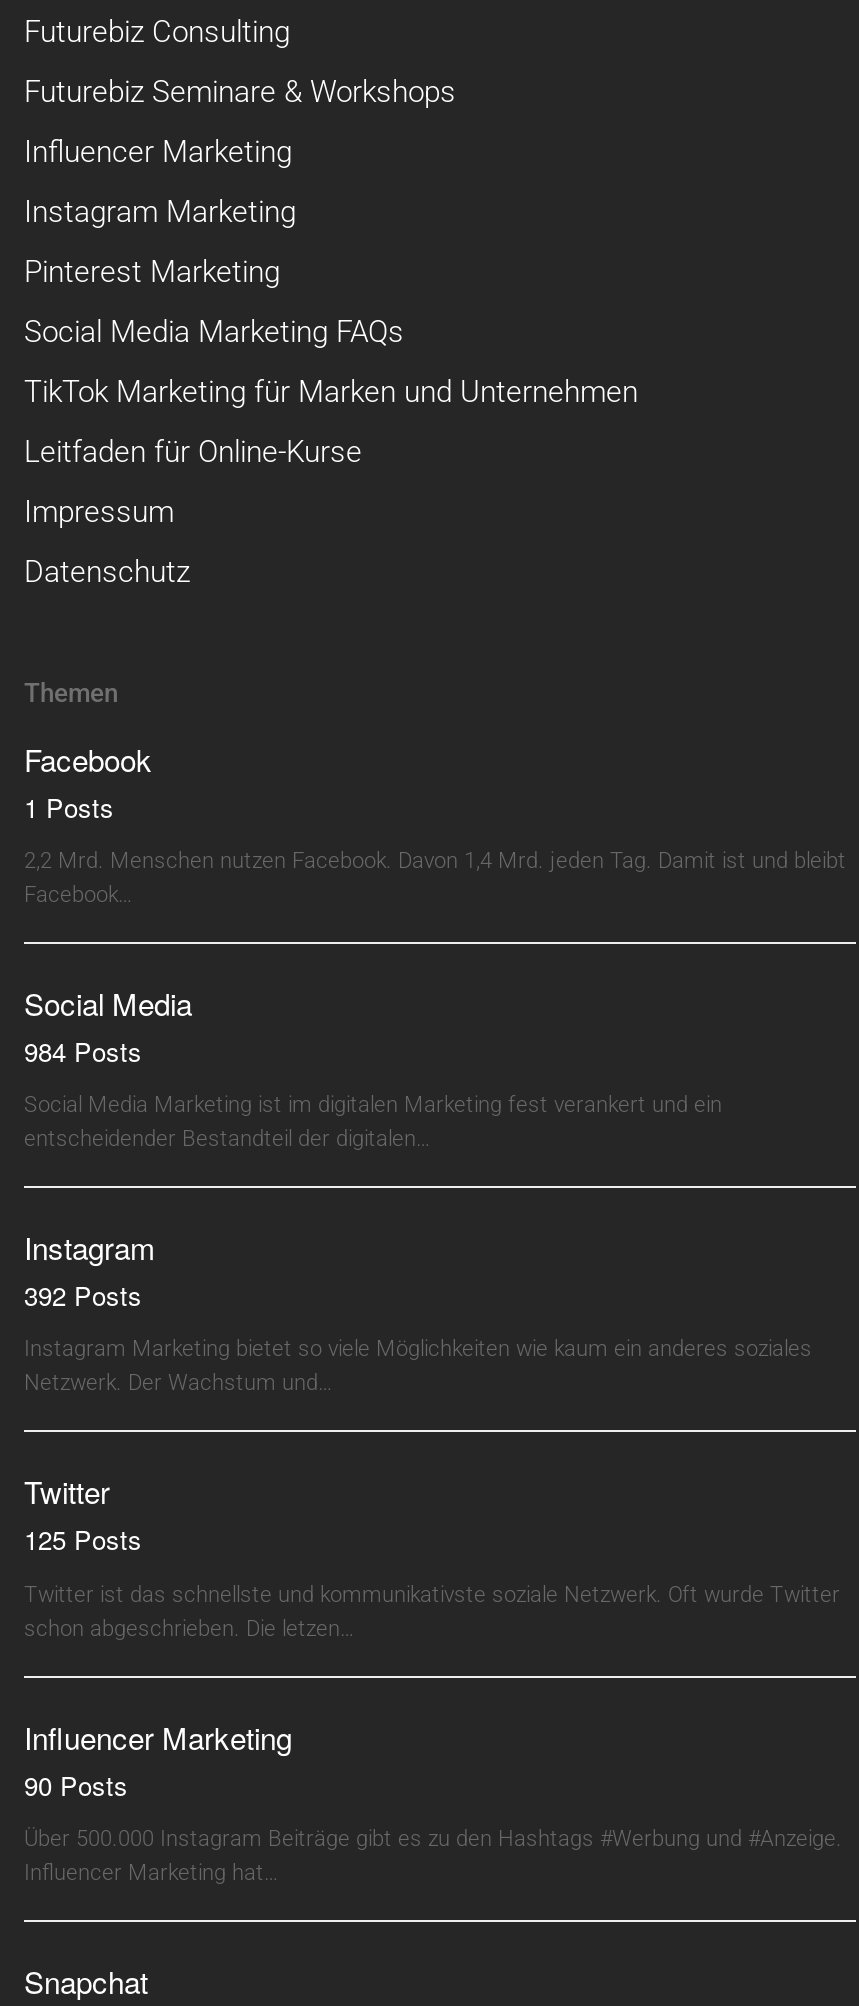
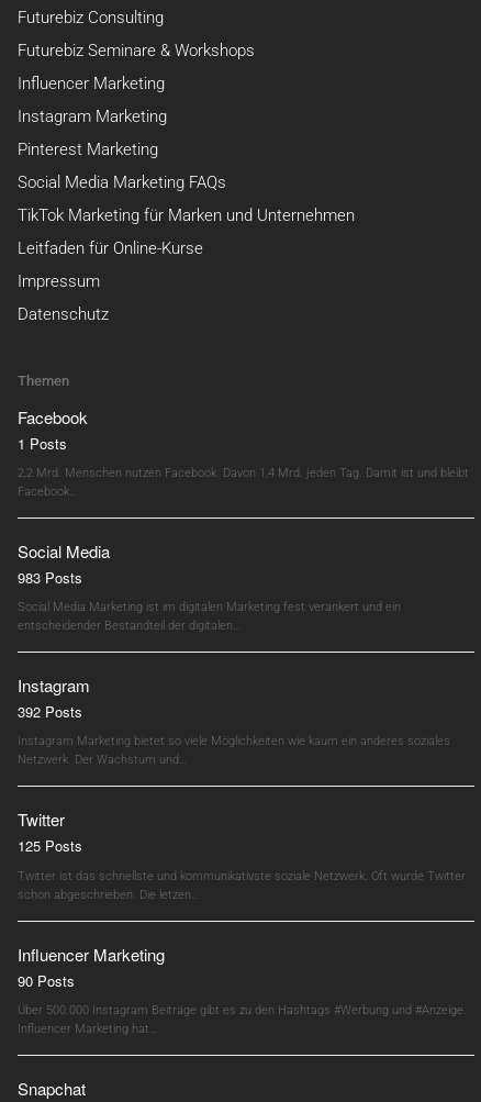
- 984 Posts
+ 983 Posts
